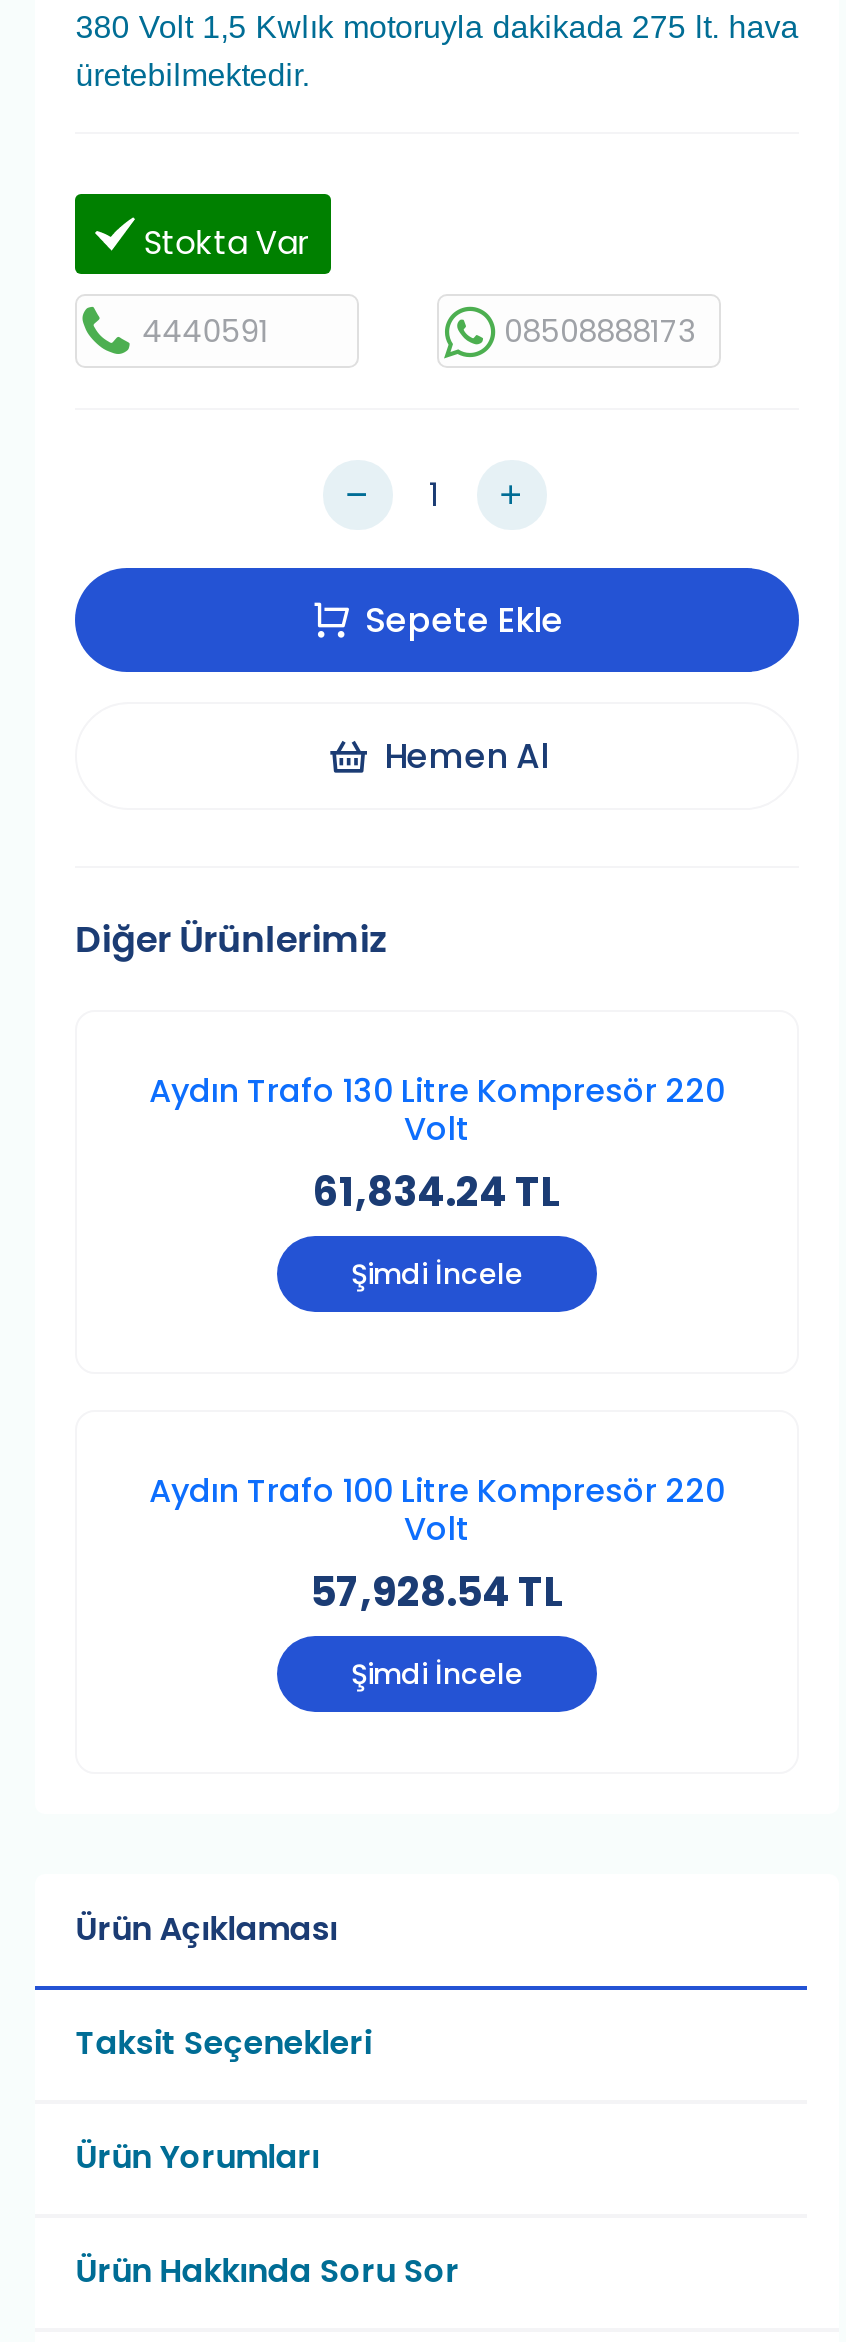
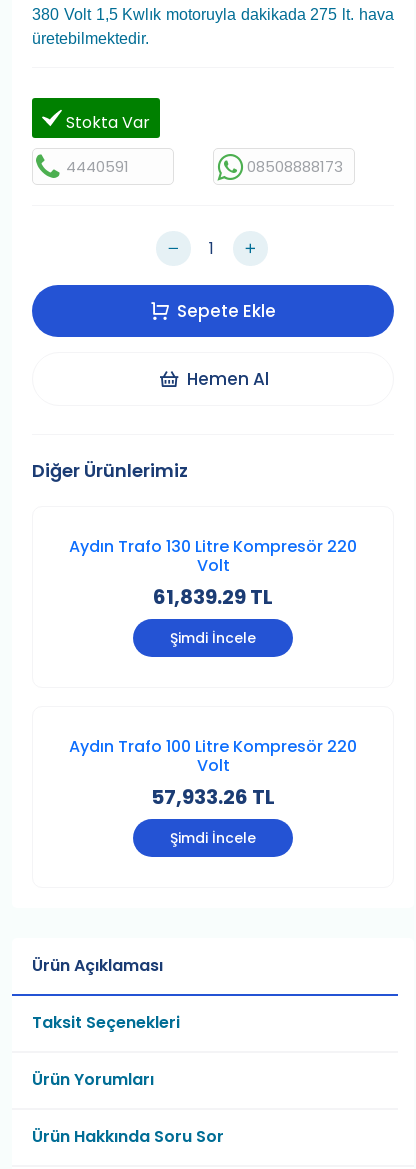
- 61,834.24 TL
+ 61,839.29 TL

- 57,928.54 TL
+ 57,933.26 TL
